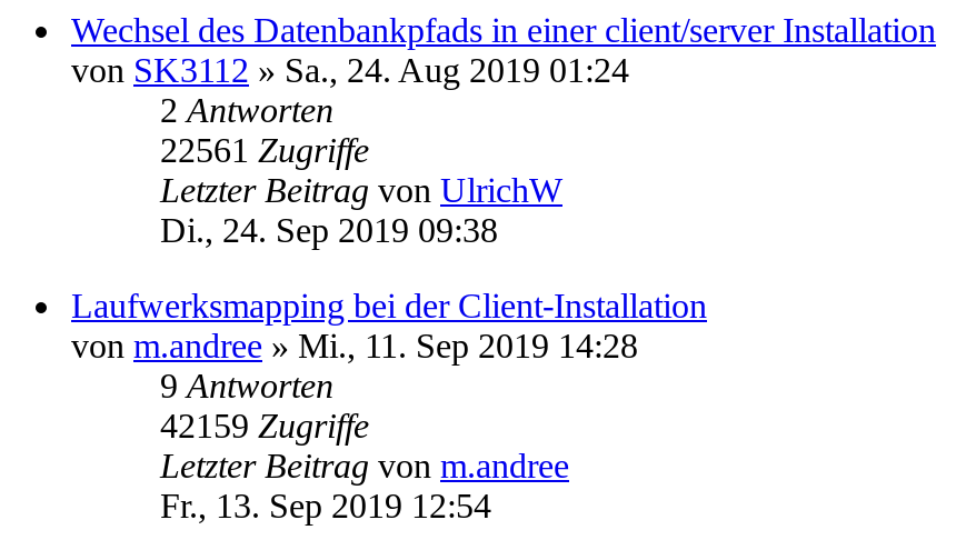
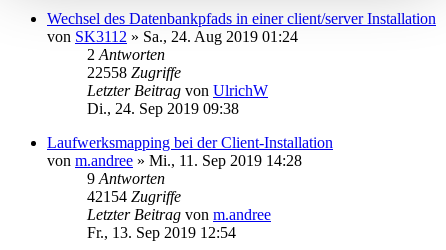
- 22561 Zugriffe
+ 22558 Zugriffe

- 42159 Zugriffe
+ 42154 Zugriffe
